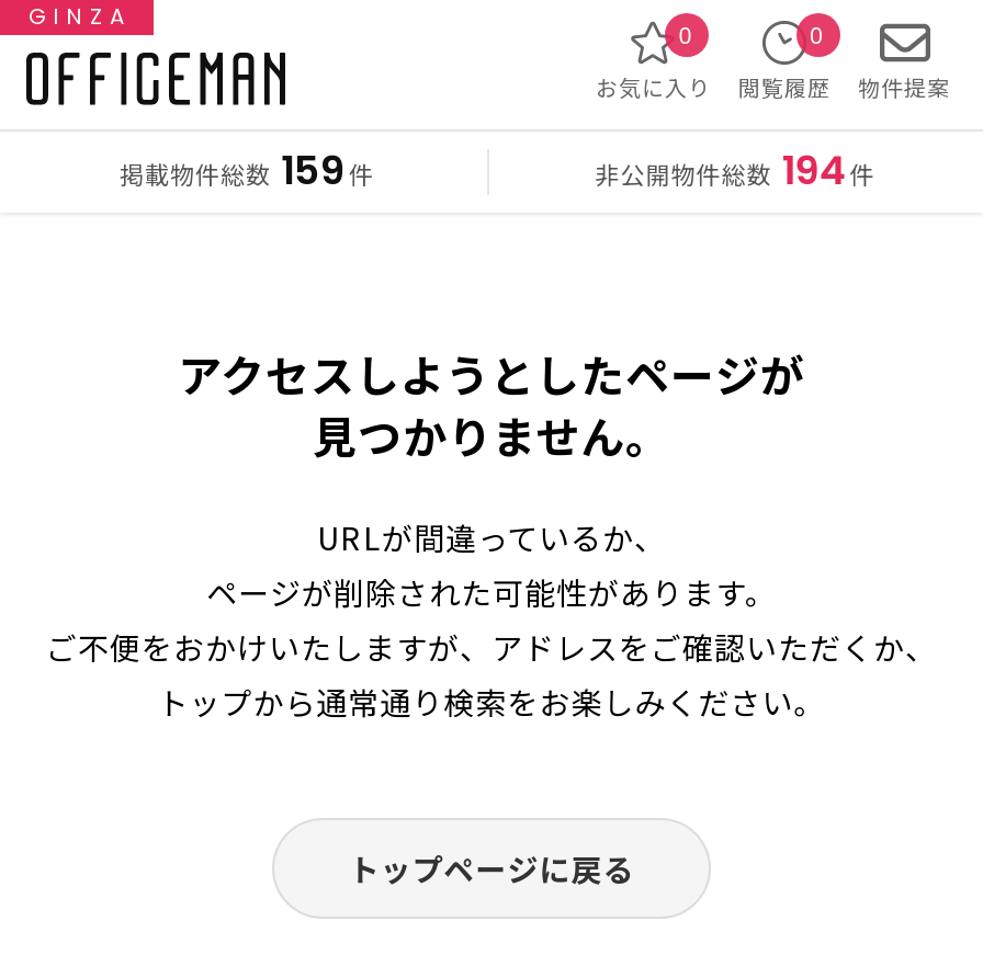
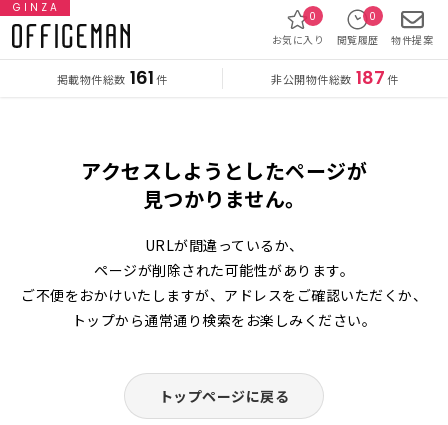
- 掲載物件総数 159 件
+ 掲載物件総数 161 件

- 非公開物件総数 194 件
+ 非公開物件総数 187 件
